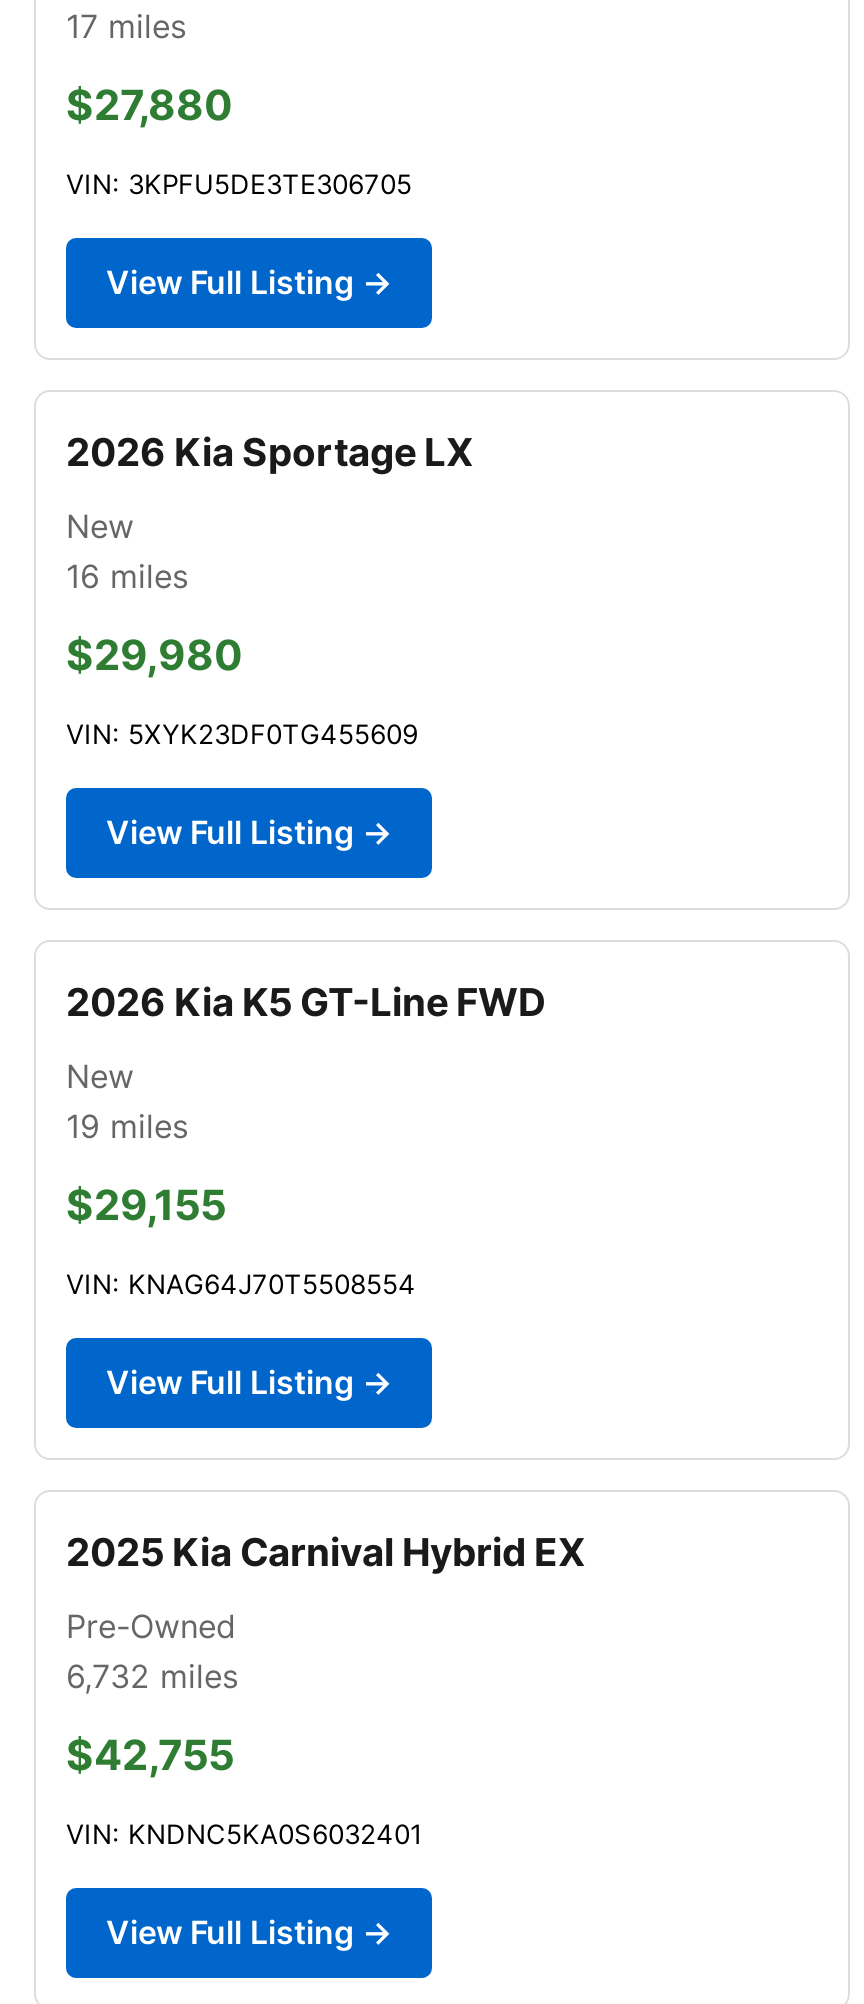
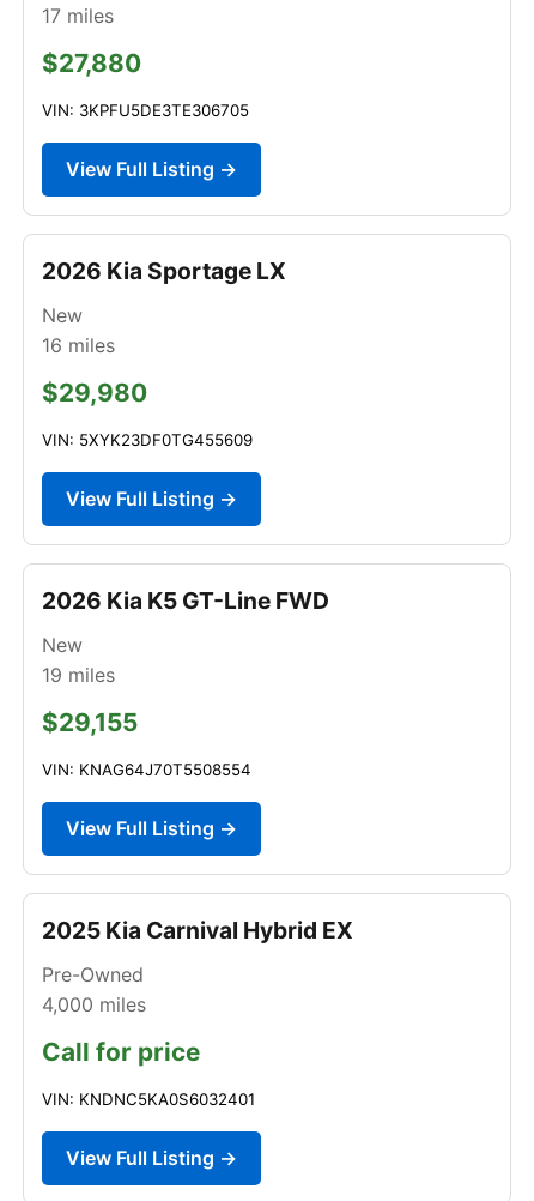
- 6,732 miles
+ 4,000 miles

- $42,755
+ Call for price
